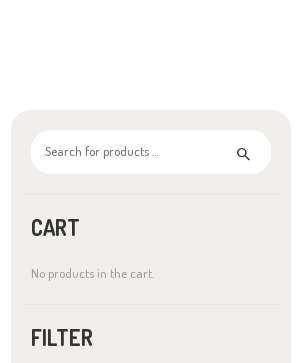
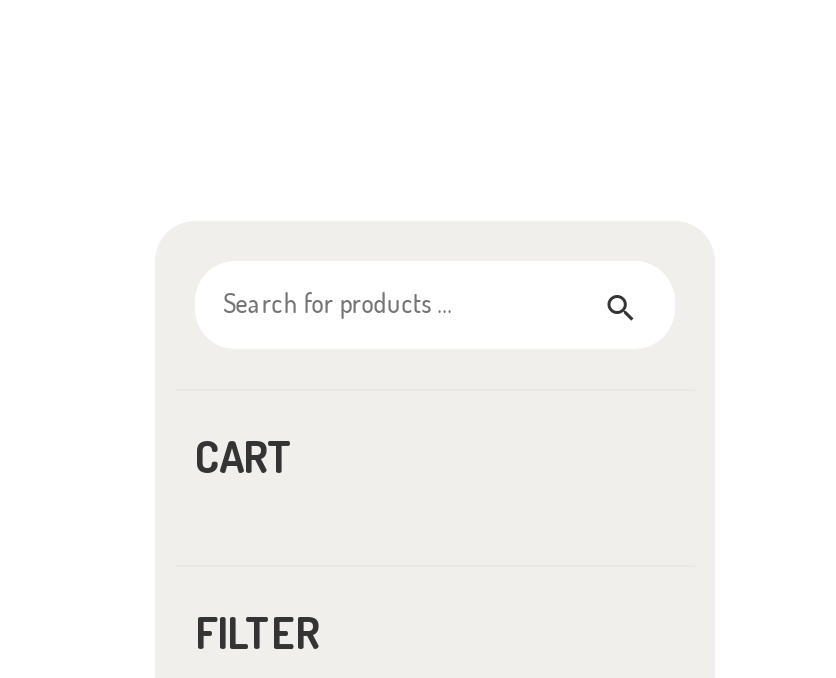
- No products in the cart.
